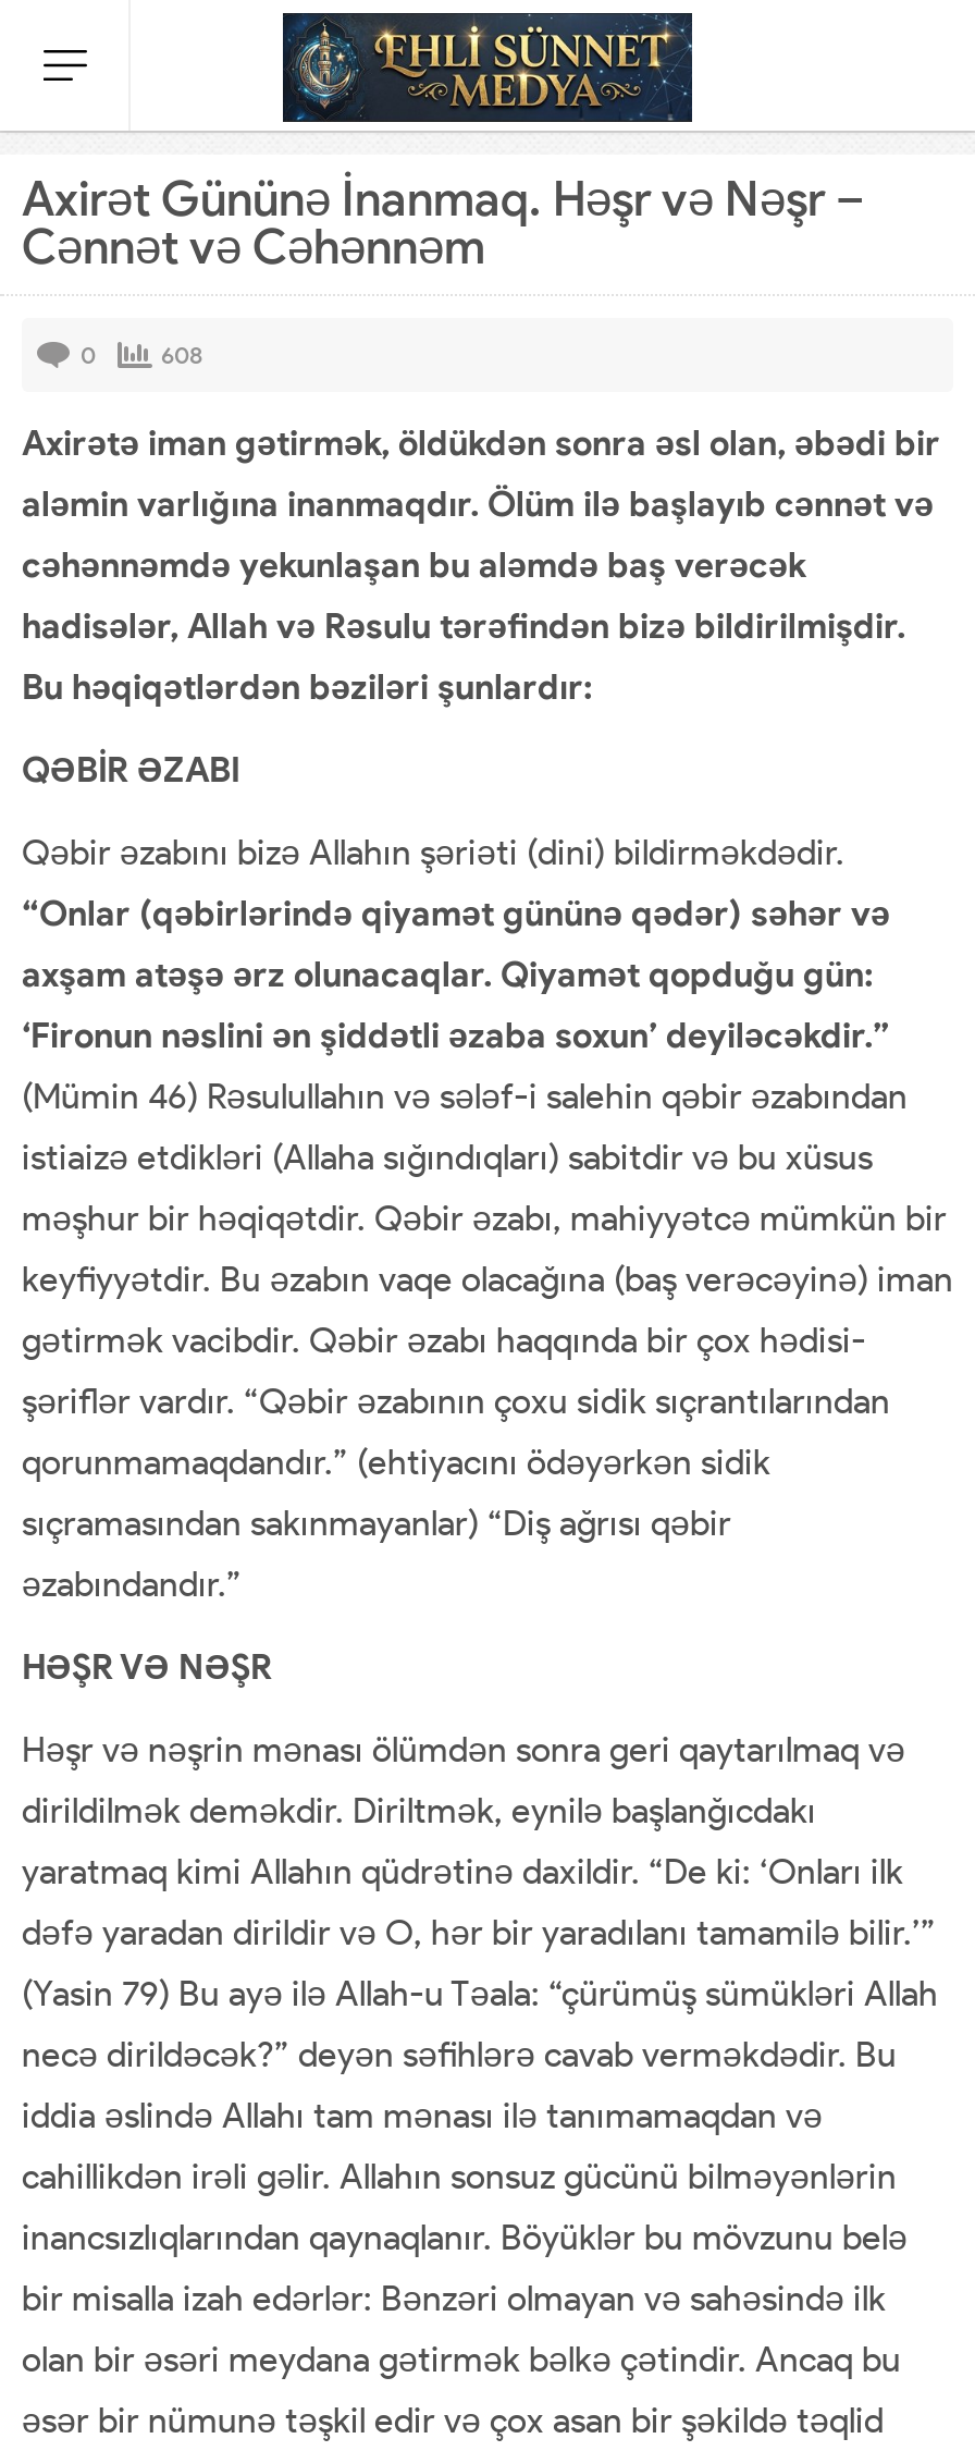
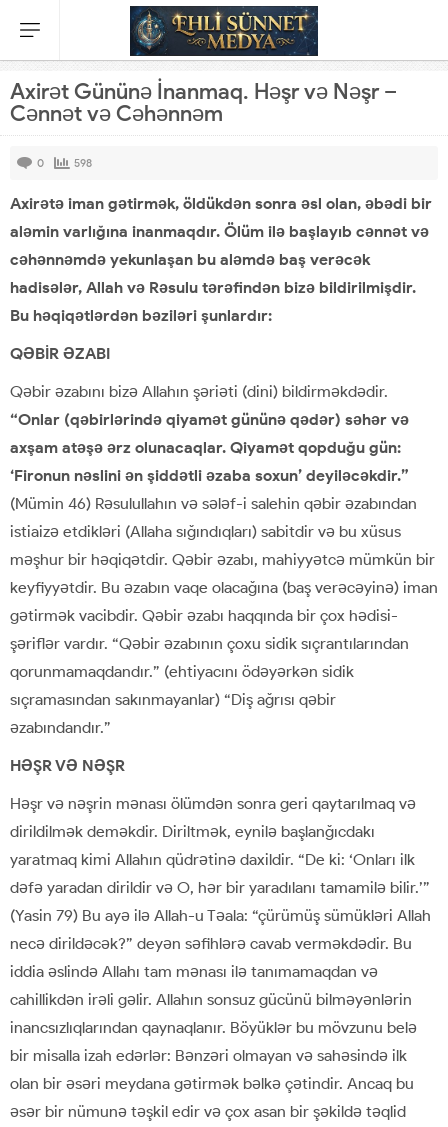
- 608
+ 598
